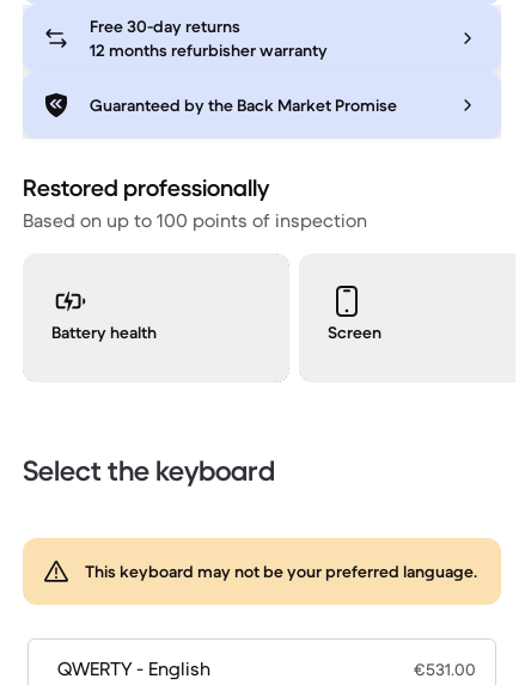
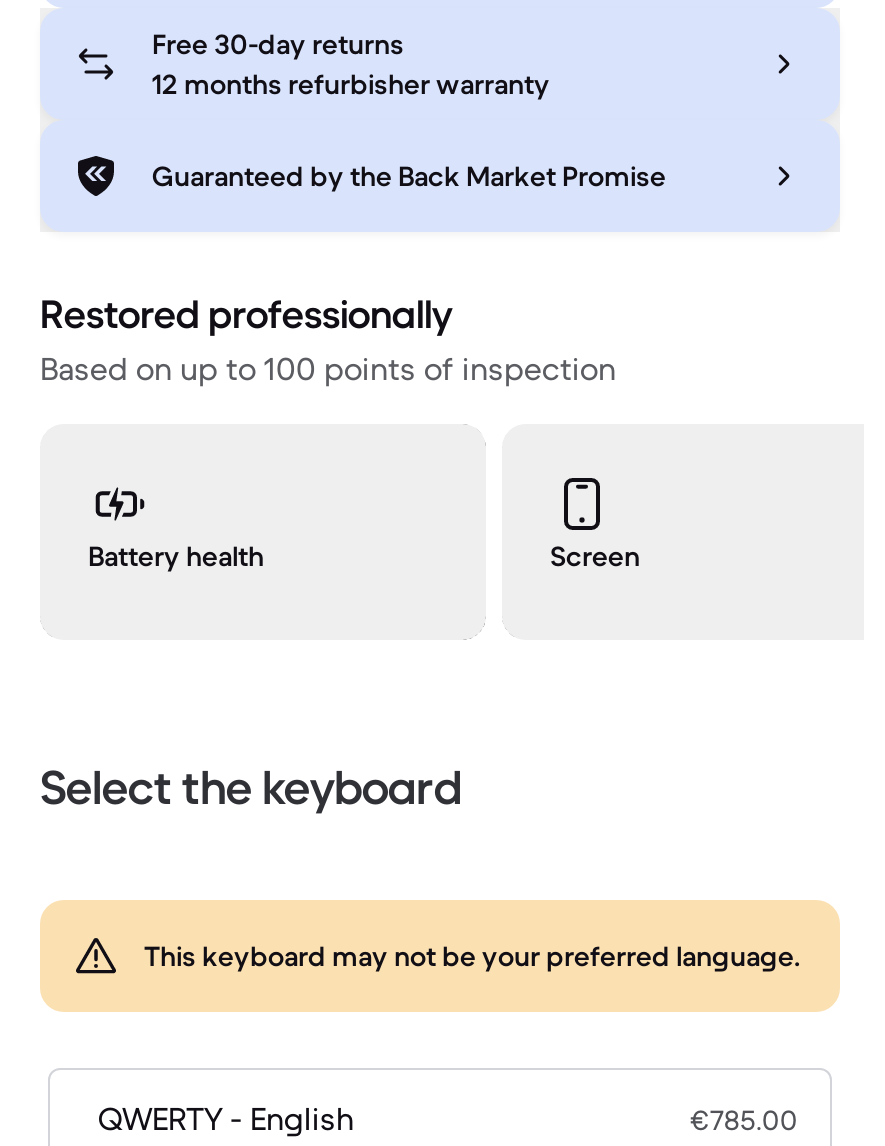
- €531.00
+ €785.00
